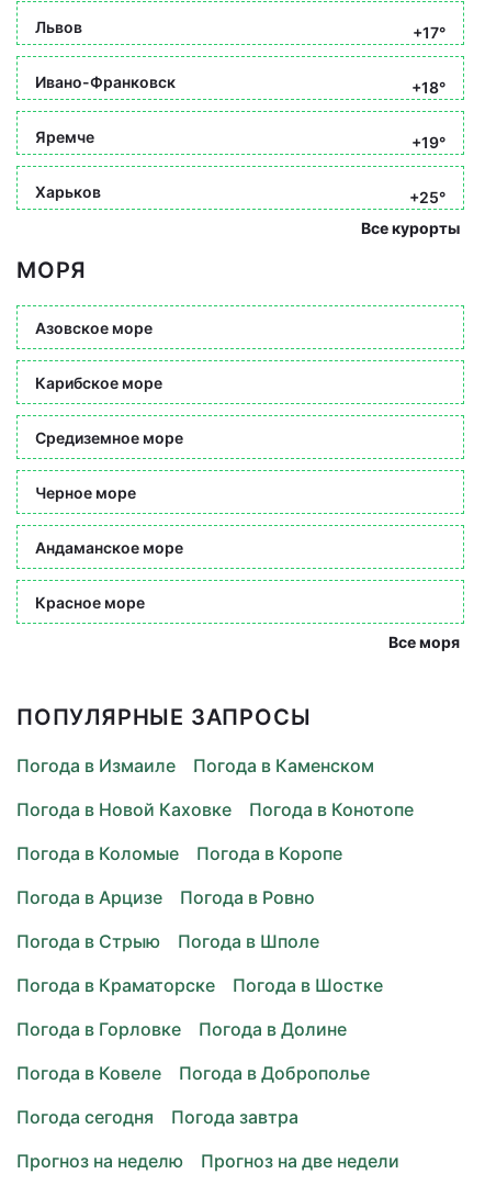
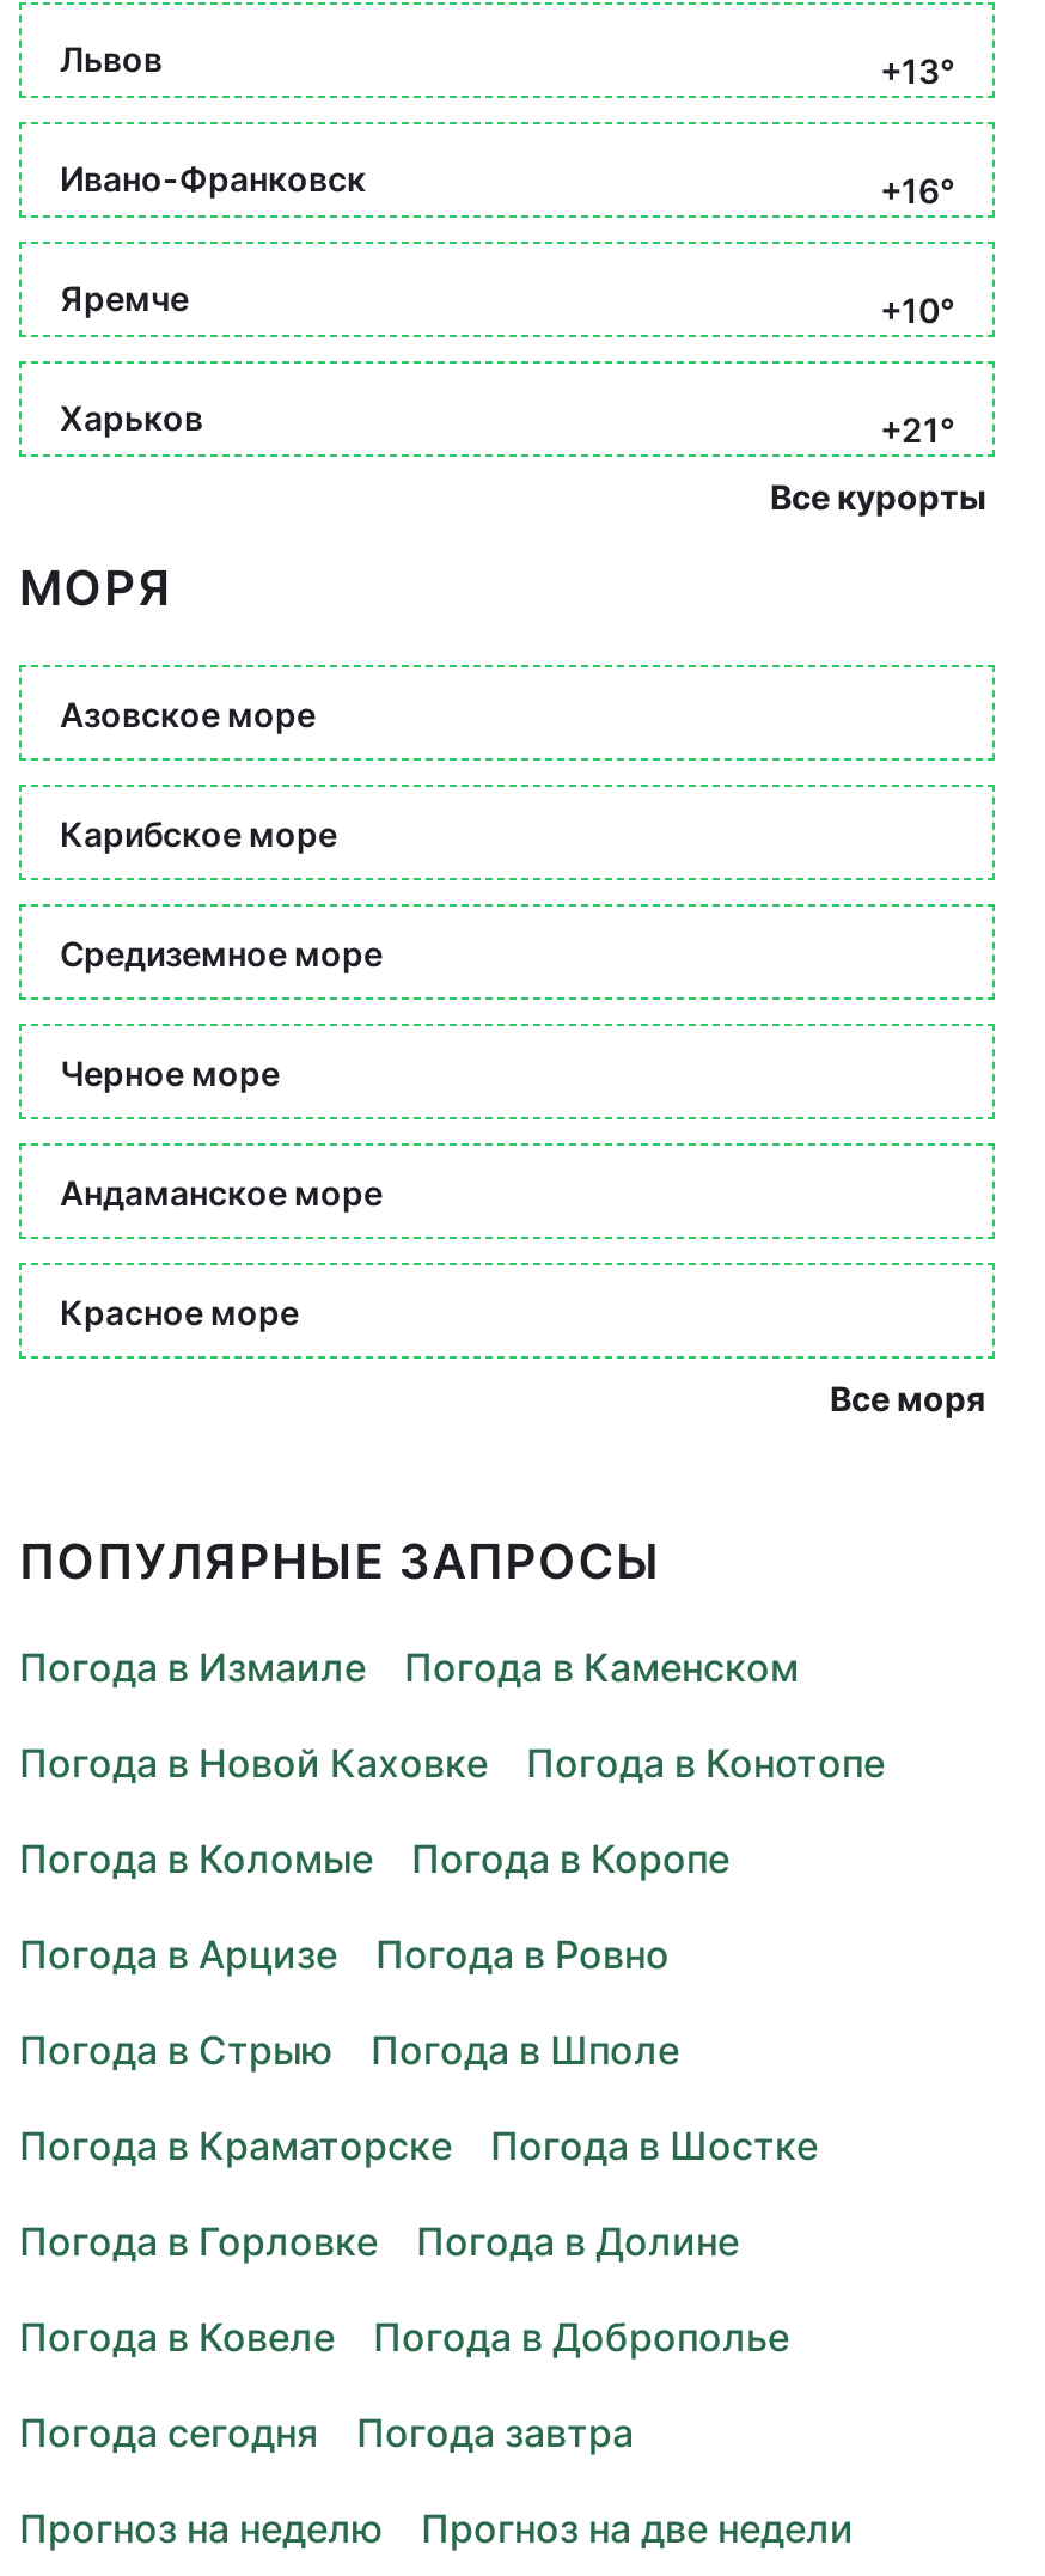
- +17°
+ +13°

- +18°
+ +16°

- +19°
+ +10°

- +25°
+ +21°
